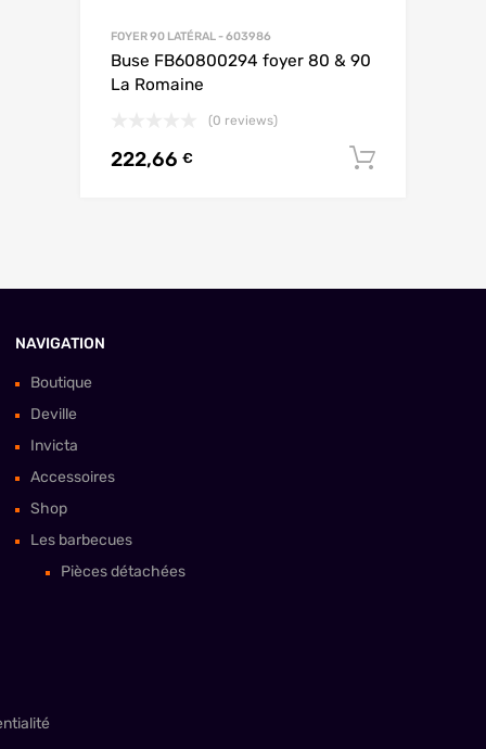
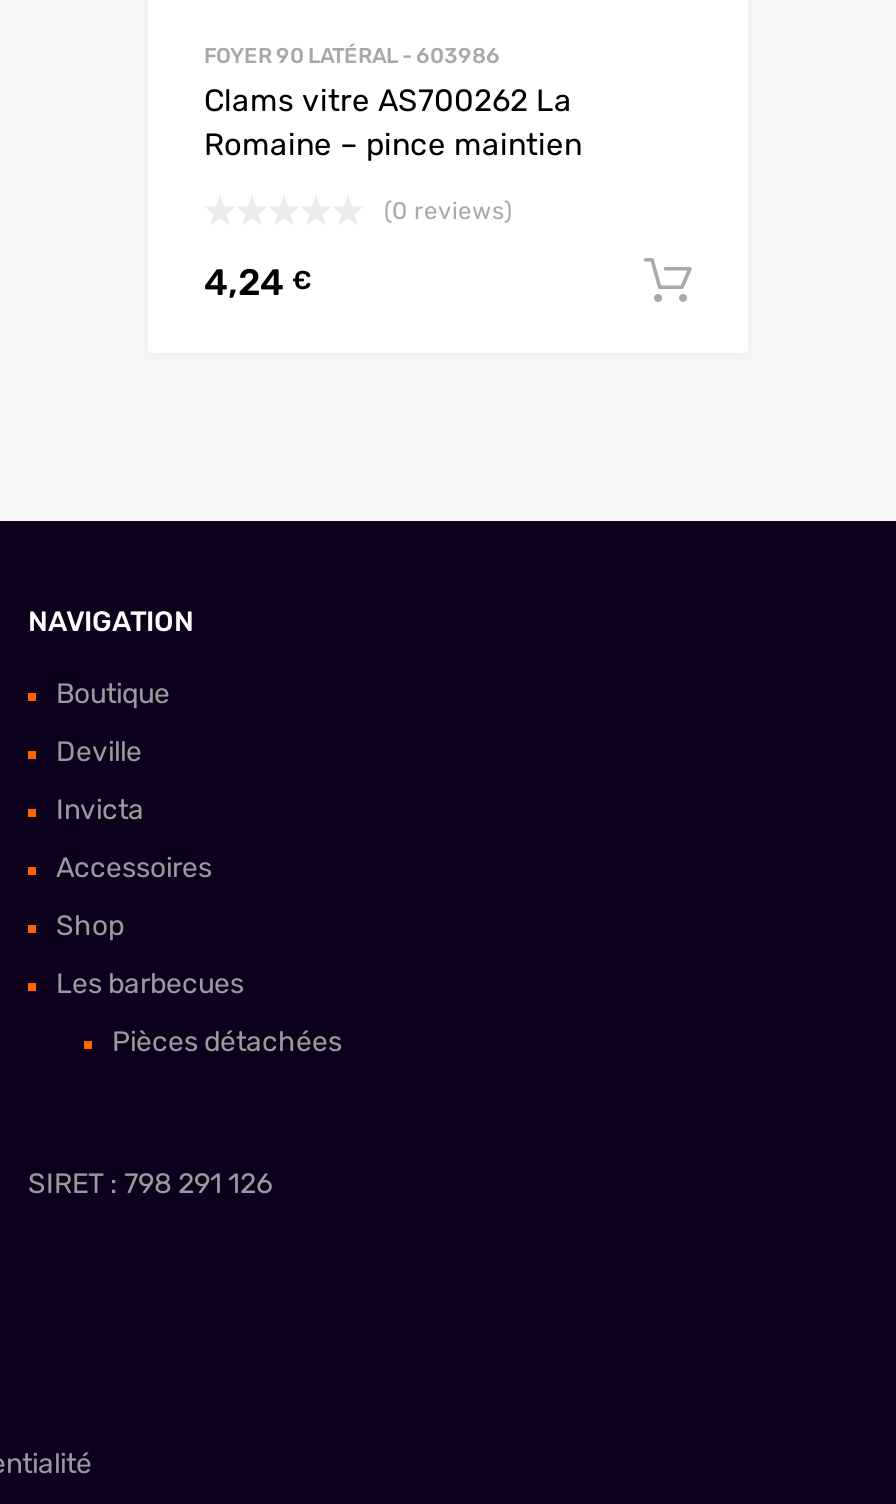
- Buse FB60800294 foyer 80 & 90
- La Romaine
+ Clams vitre AS700262 La
+ Romaine – pince maintien

- 222,66 €
+ 4,24 €

+ SIRET : 798 291 126
